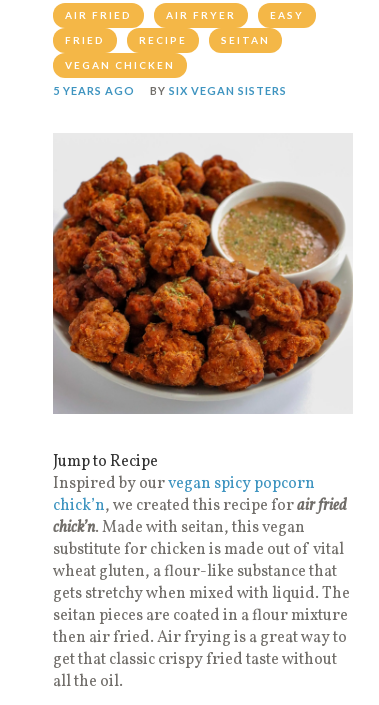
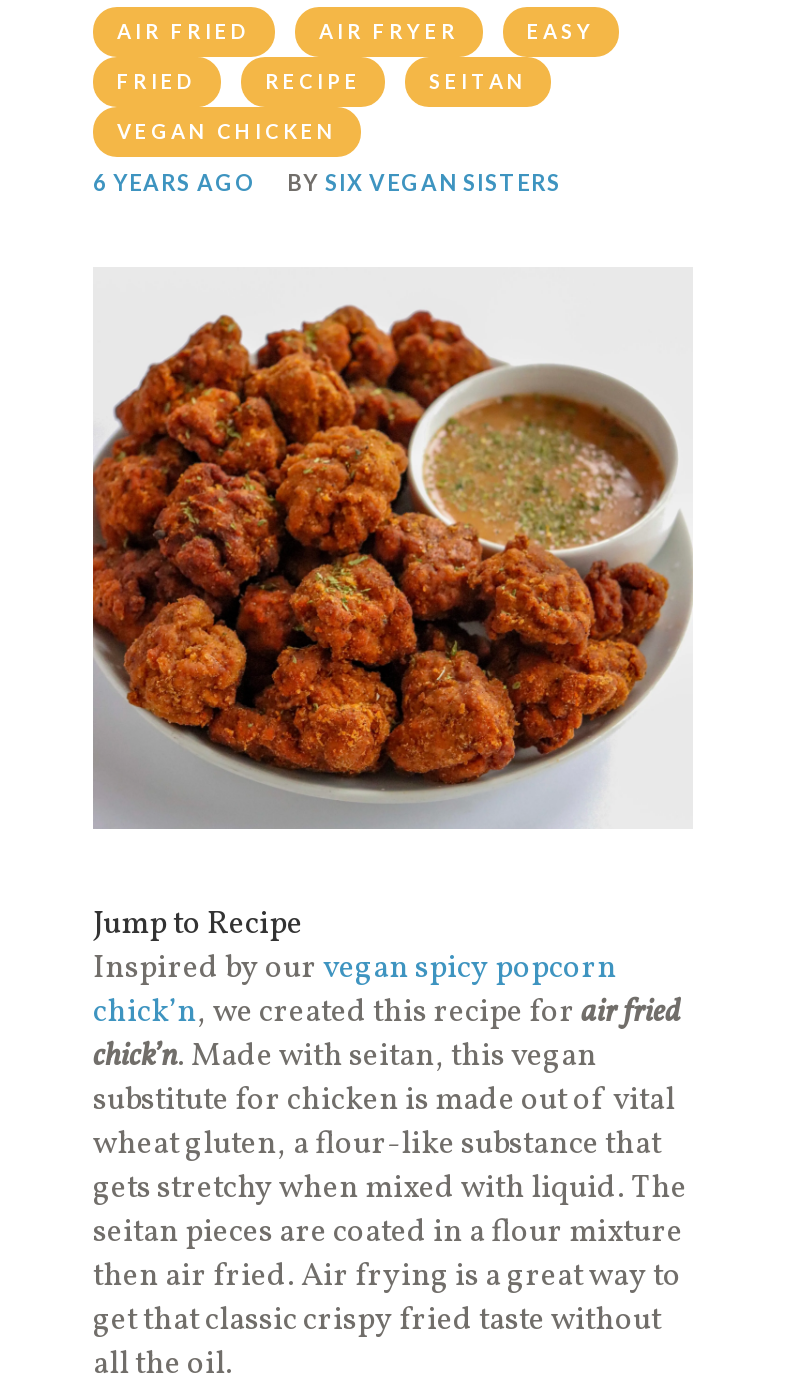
- 5 YEARS AGO BY SIX VEGAN SISTERS
+ 6 YEARS AGO BY SIX VEGAN SISTERS
